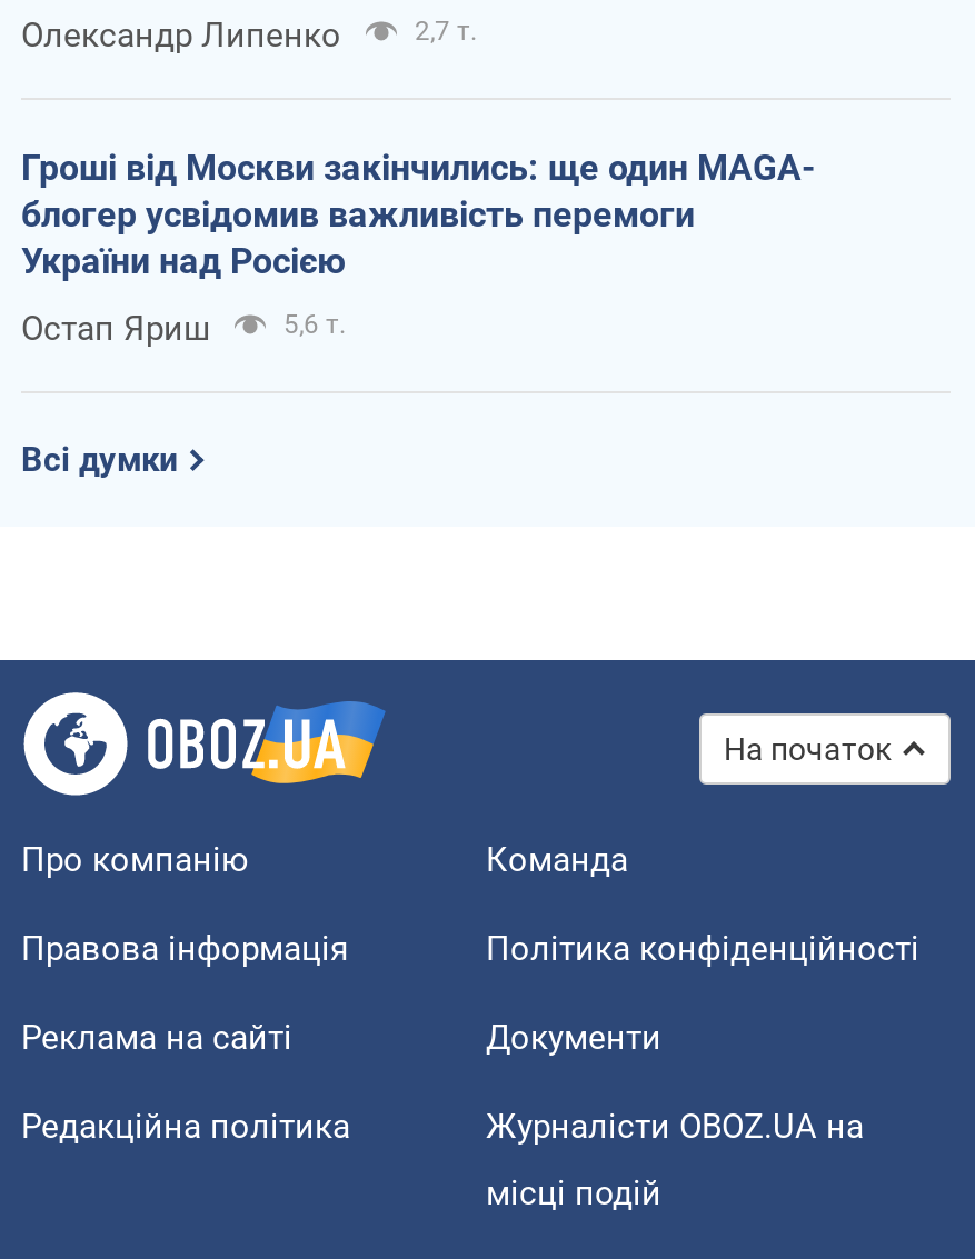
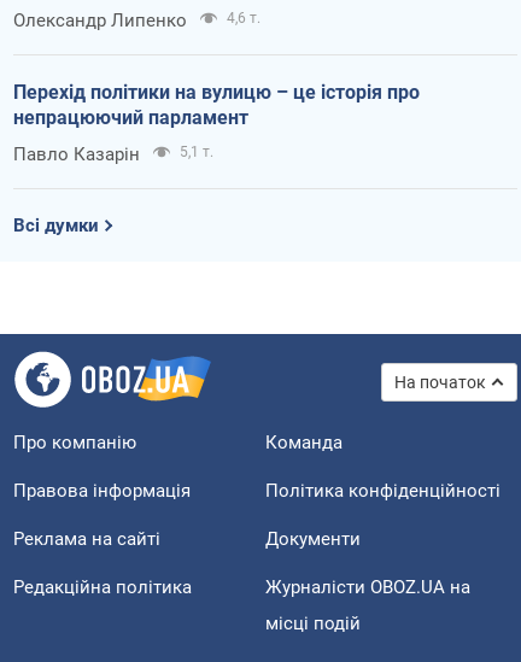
- 2,7 т.
+ 4,6 т.

- Гроші від Москви закінчились: ще один MAGA-
- блогер усвідомив важливість перемоги
- України над Росією
+ Перехід політики на вулицю – це історія про
+ непрацюючий парламент

- Остап Яриш
- 5,6 т.
+ Павло Казарін
+ 5,1 т.
